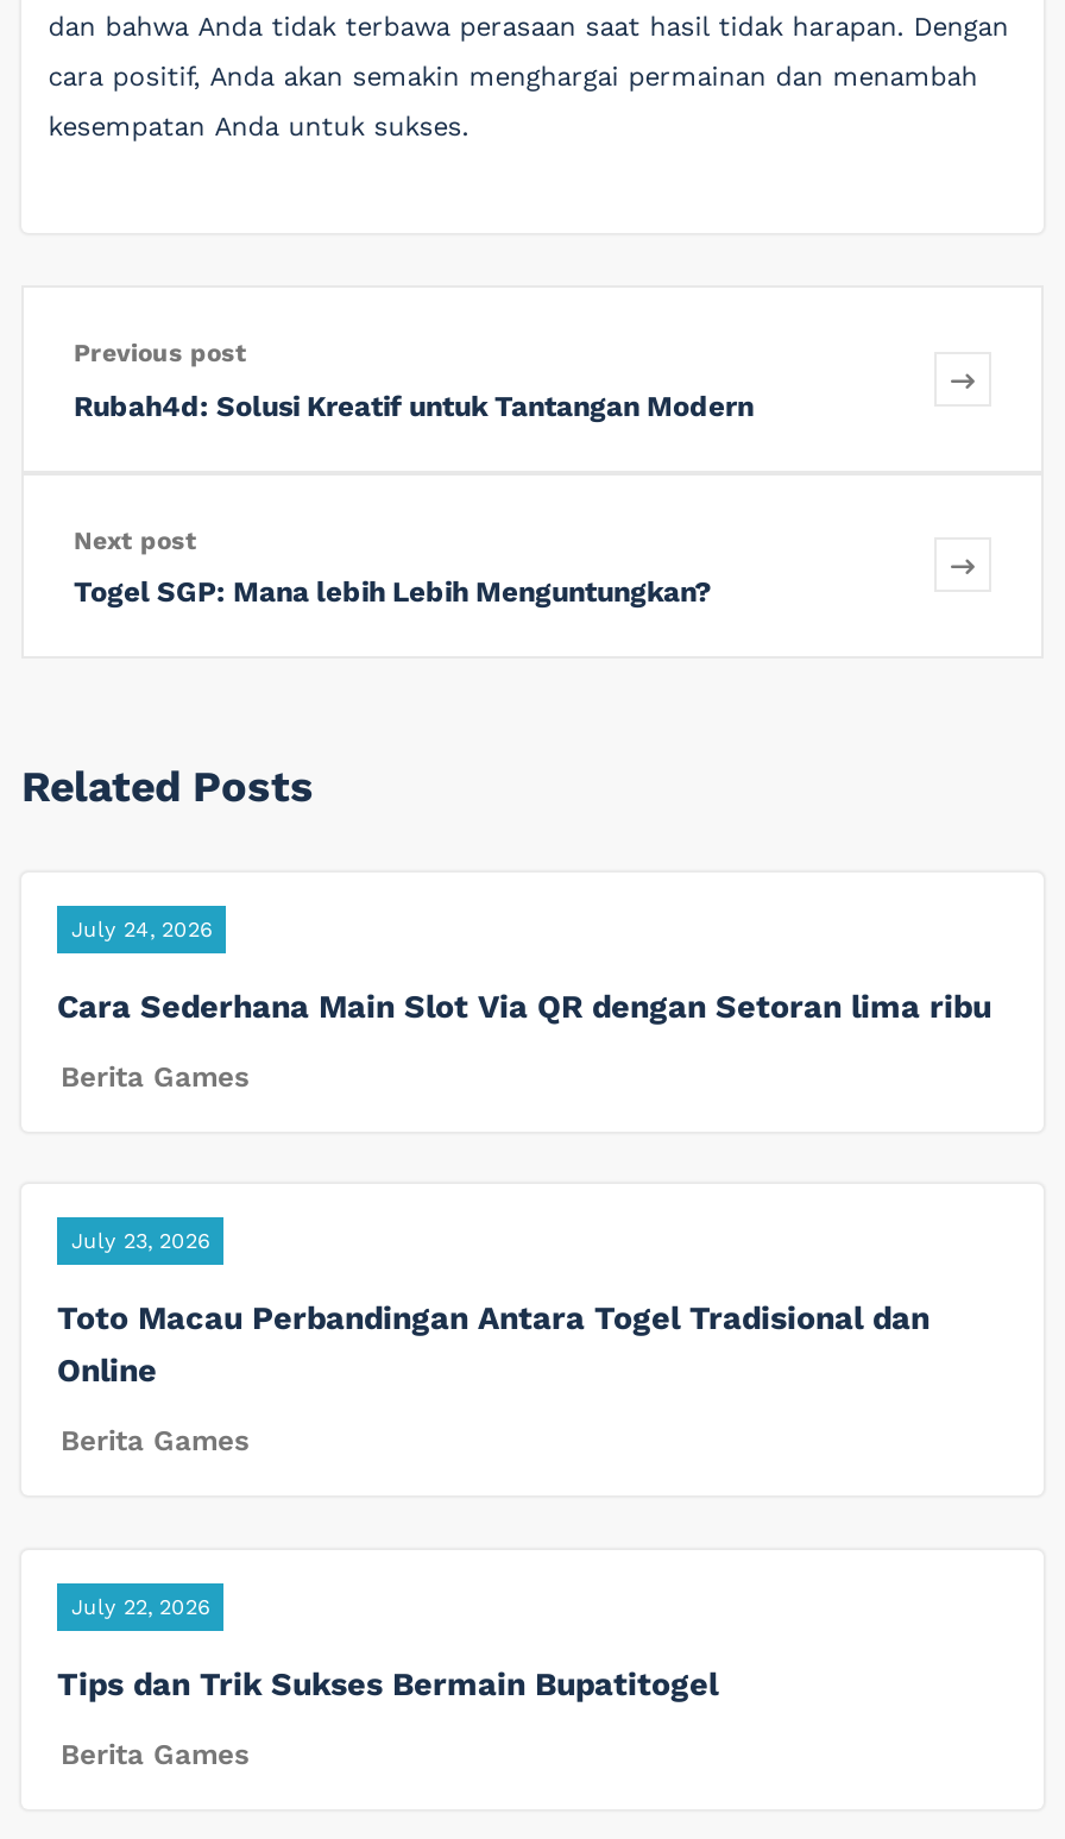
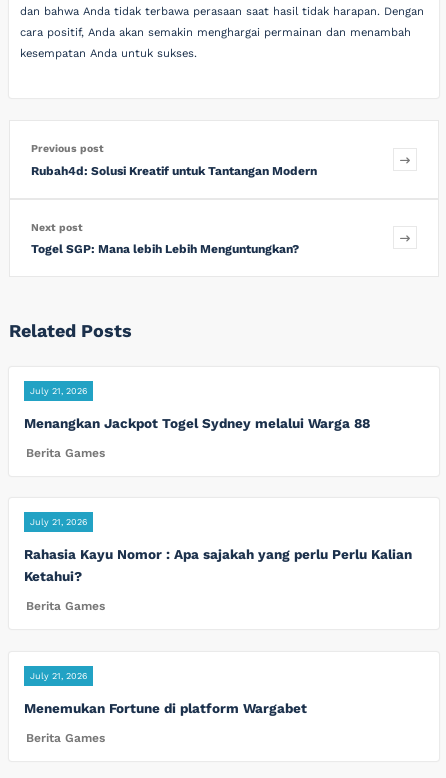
- July 24, 2026
+ July 21, 2026

- Cara Sederhana Main Slot Via QR dengan Setoran lima ribu
+ Menangkan Jackpot Togel Sydney melalui Warga 88

- July 23, 2026
+ July 21, 2026

- Toto Macau Perbandingan Antara Togel Tradisional dan
- Online
+ Rahasia Kayu Nomor : Apa sajakah yang perlu Perlu Kalian
+ Ketahui?

- July 22, 2026
+ July 21, 2026

- Tips dan Trik Sukses Bermain Bupatitogel
+ Menemukan Fortune di platform Wargabet
